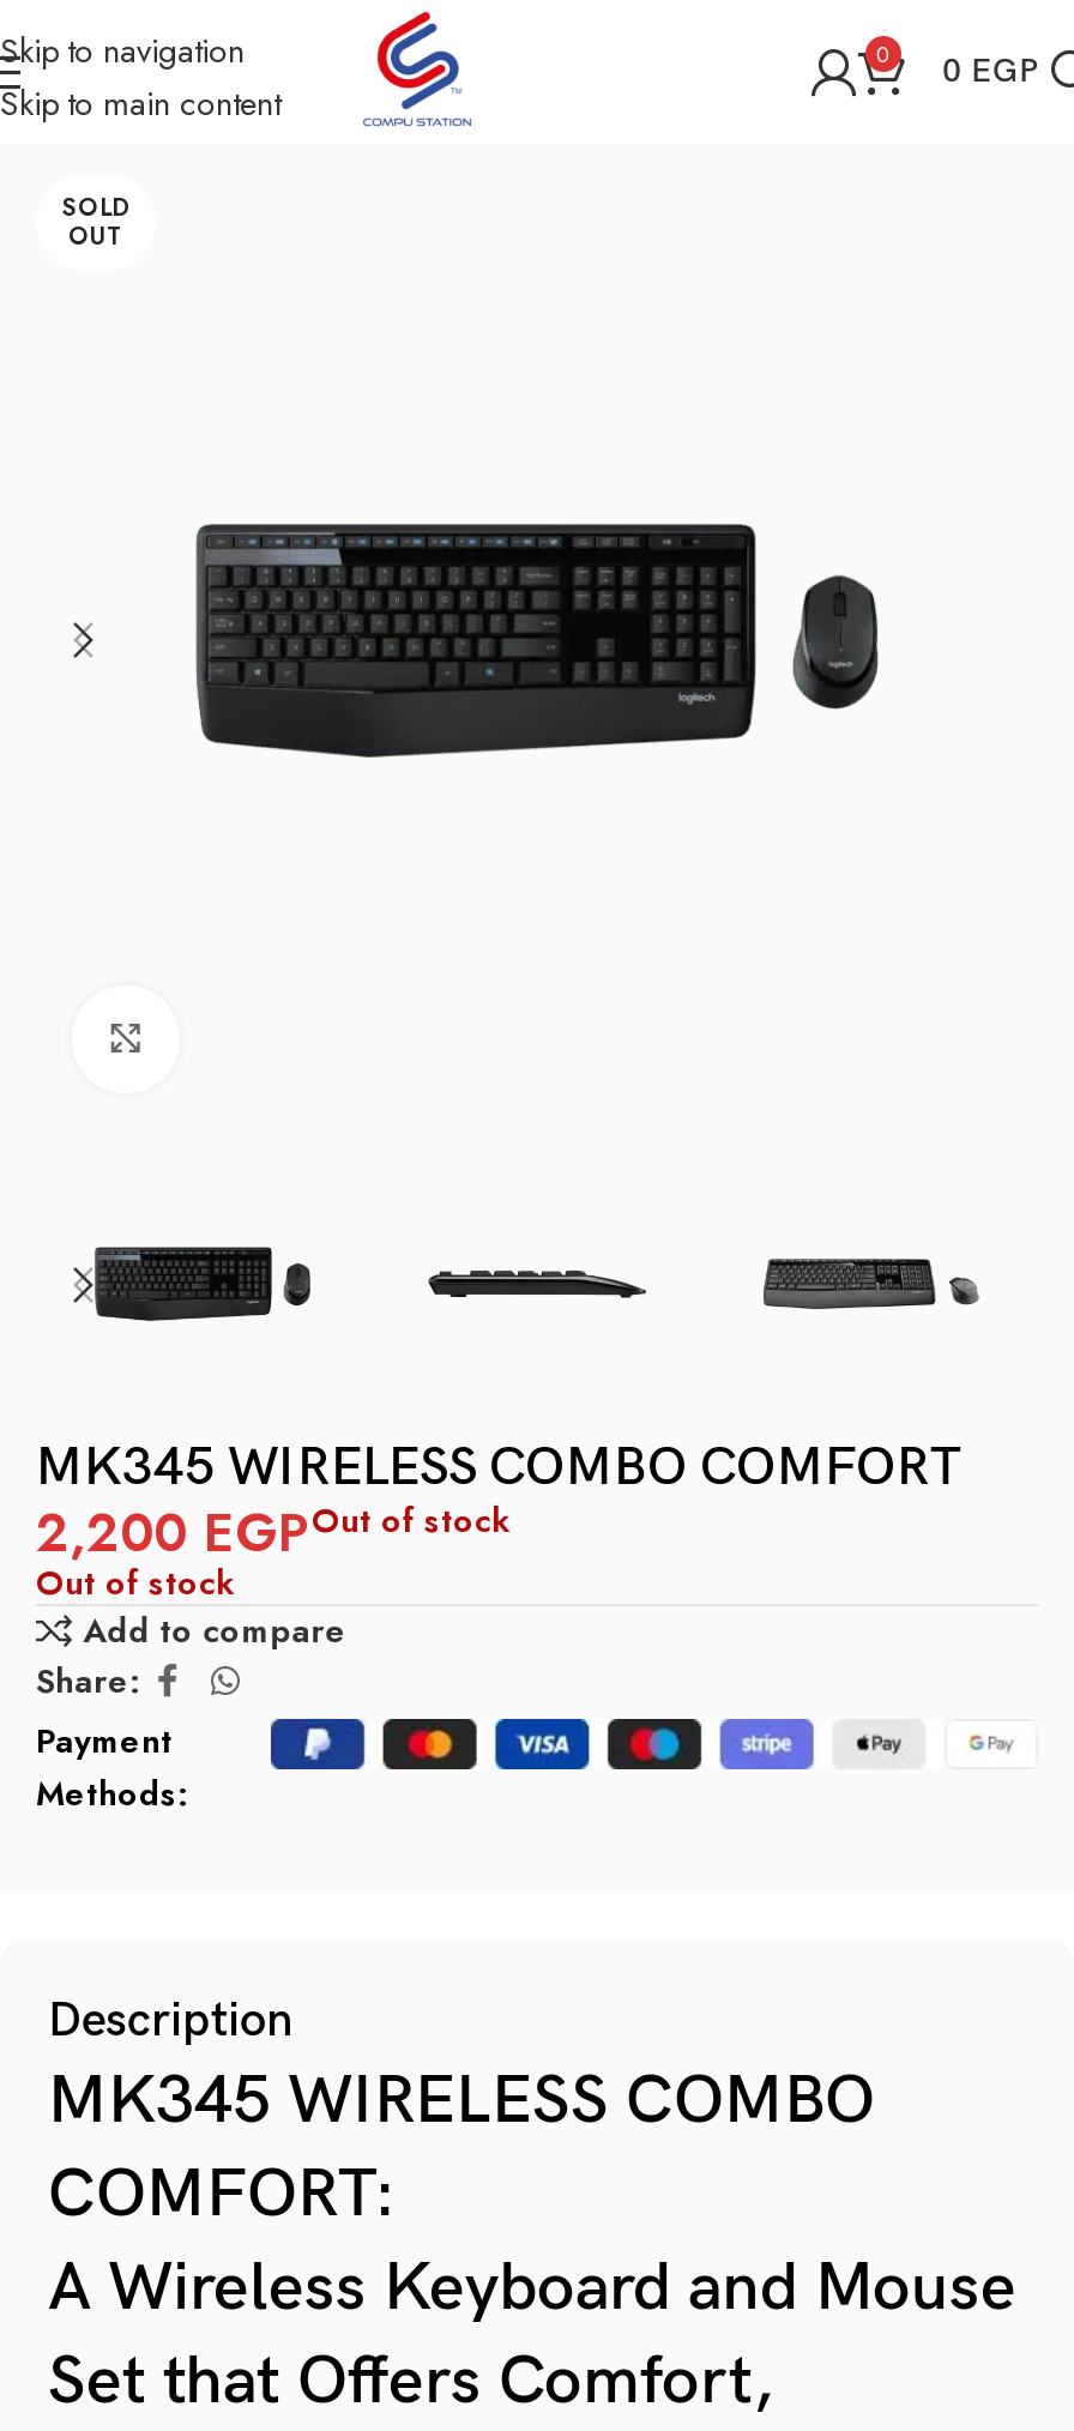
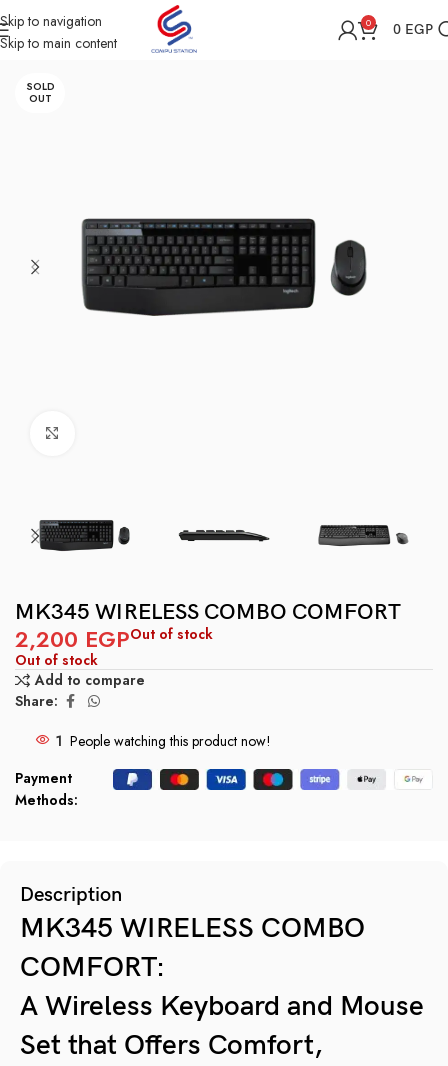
+ 1 People watching this product now!
